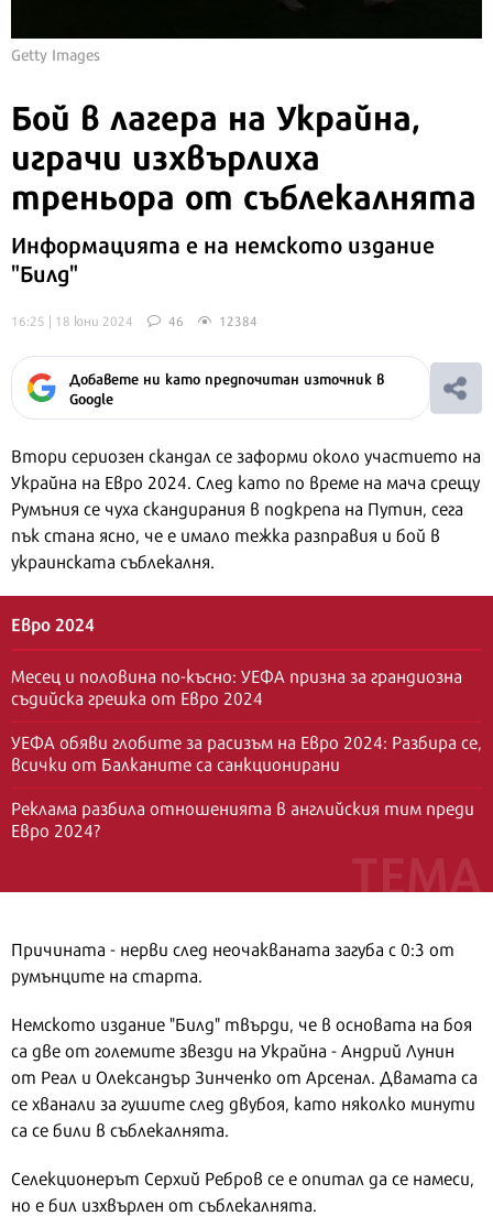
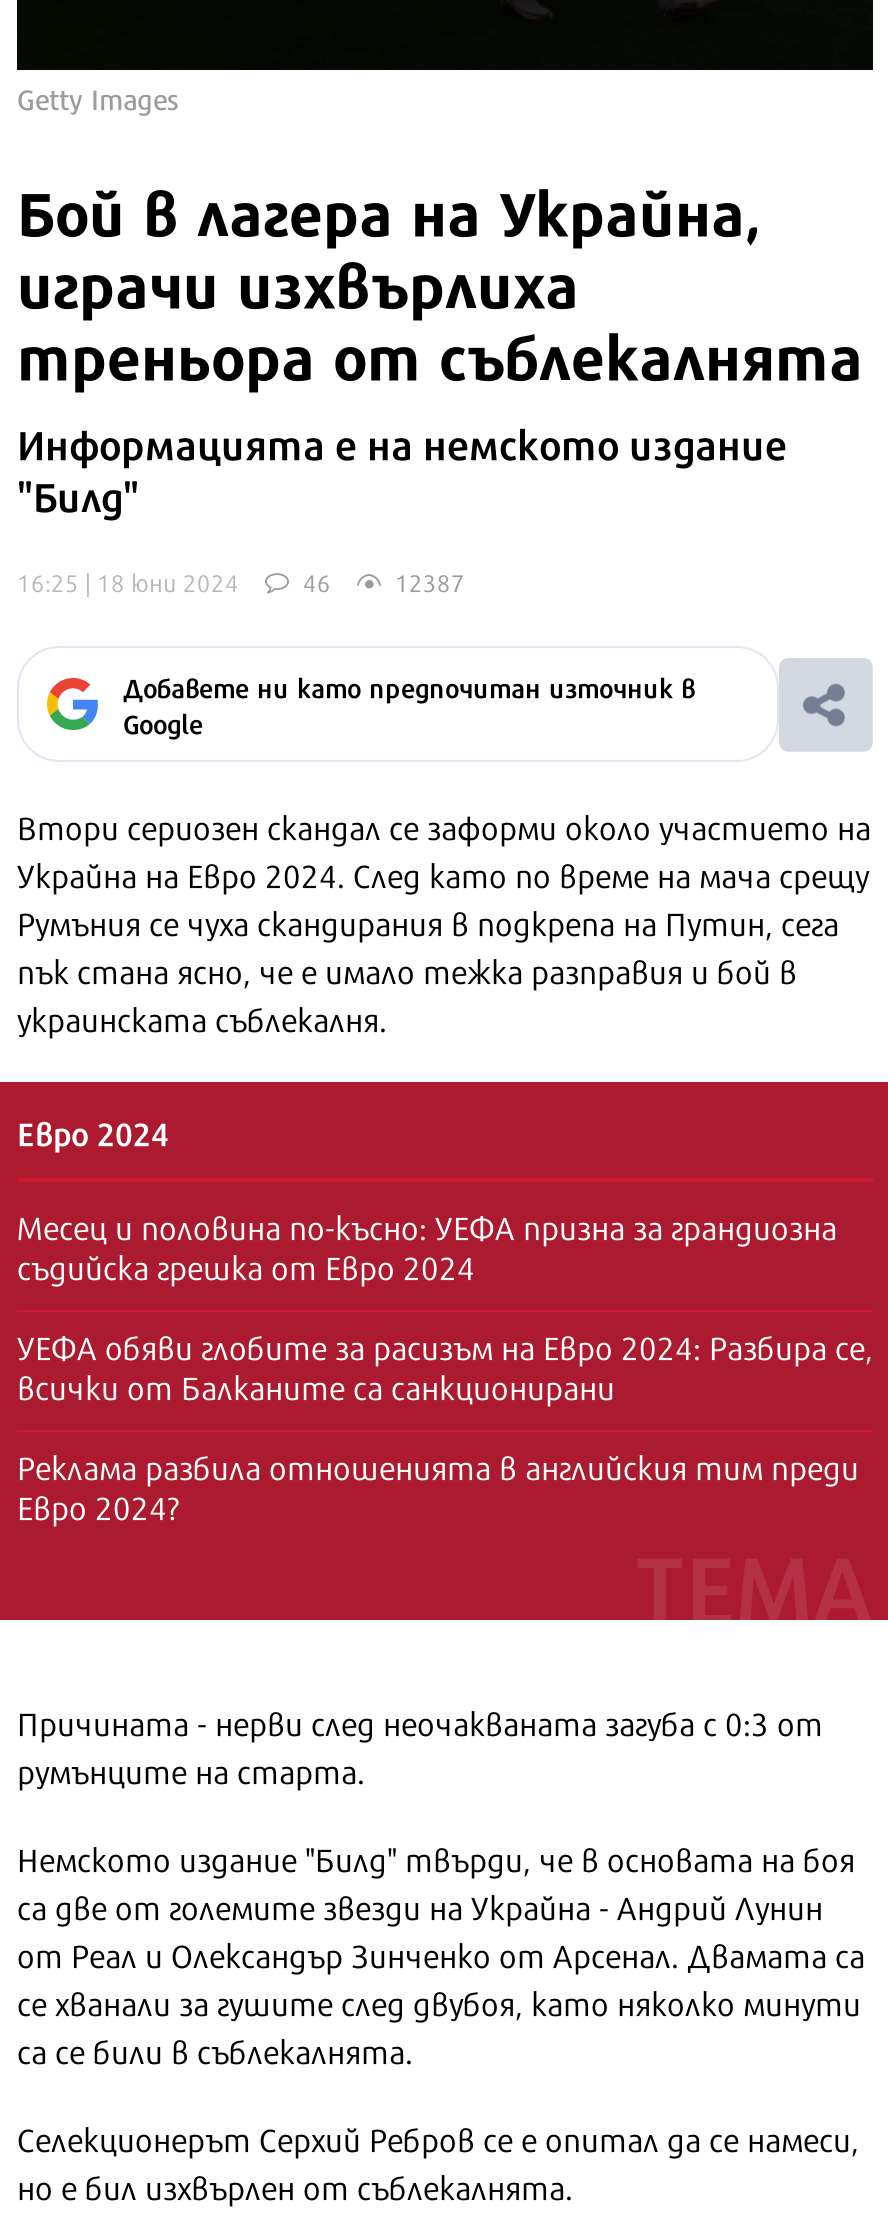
- 12384
+ 12387
